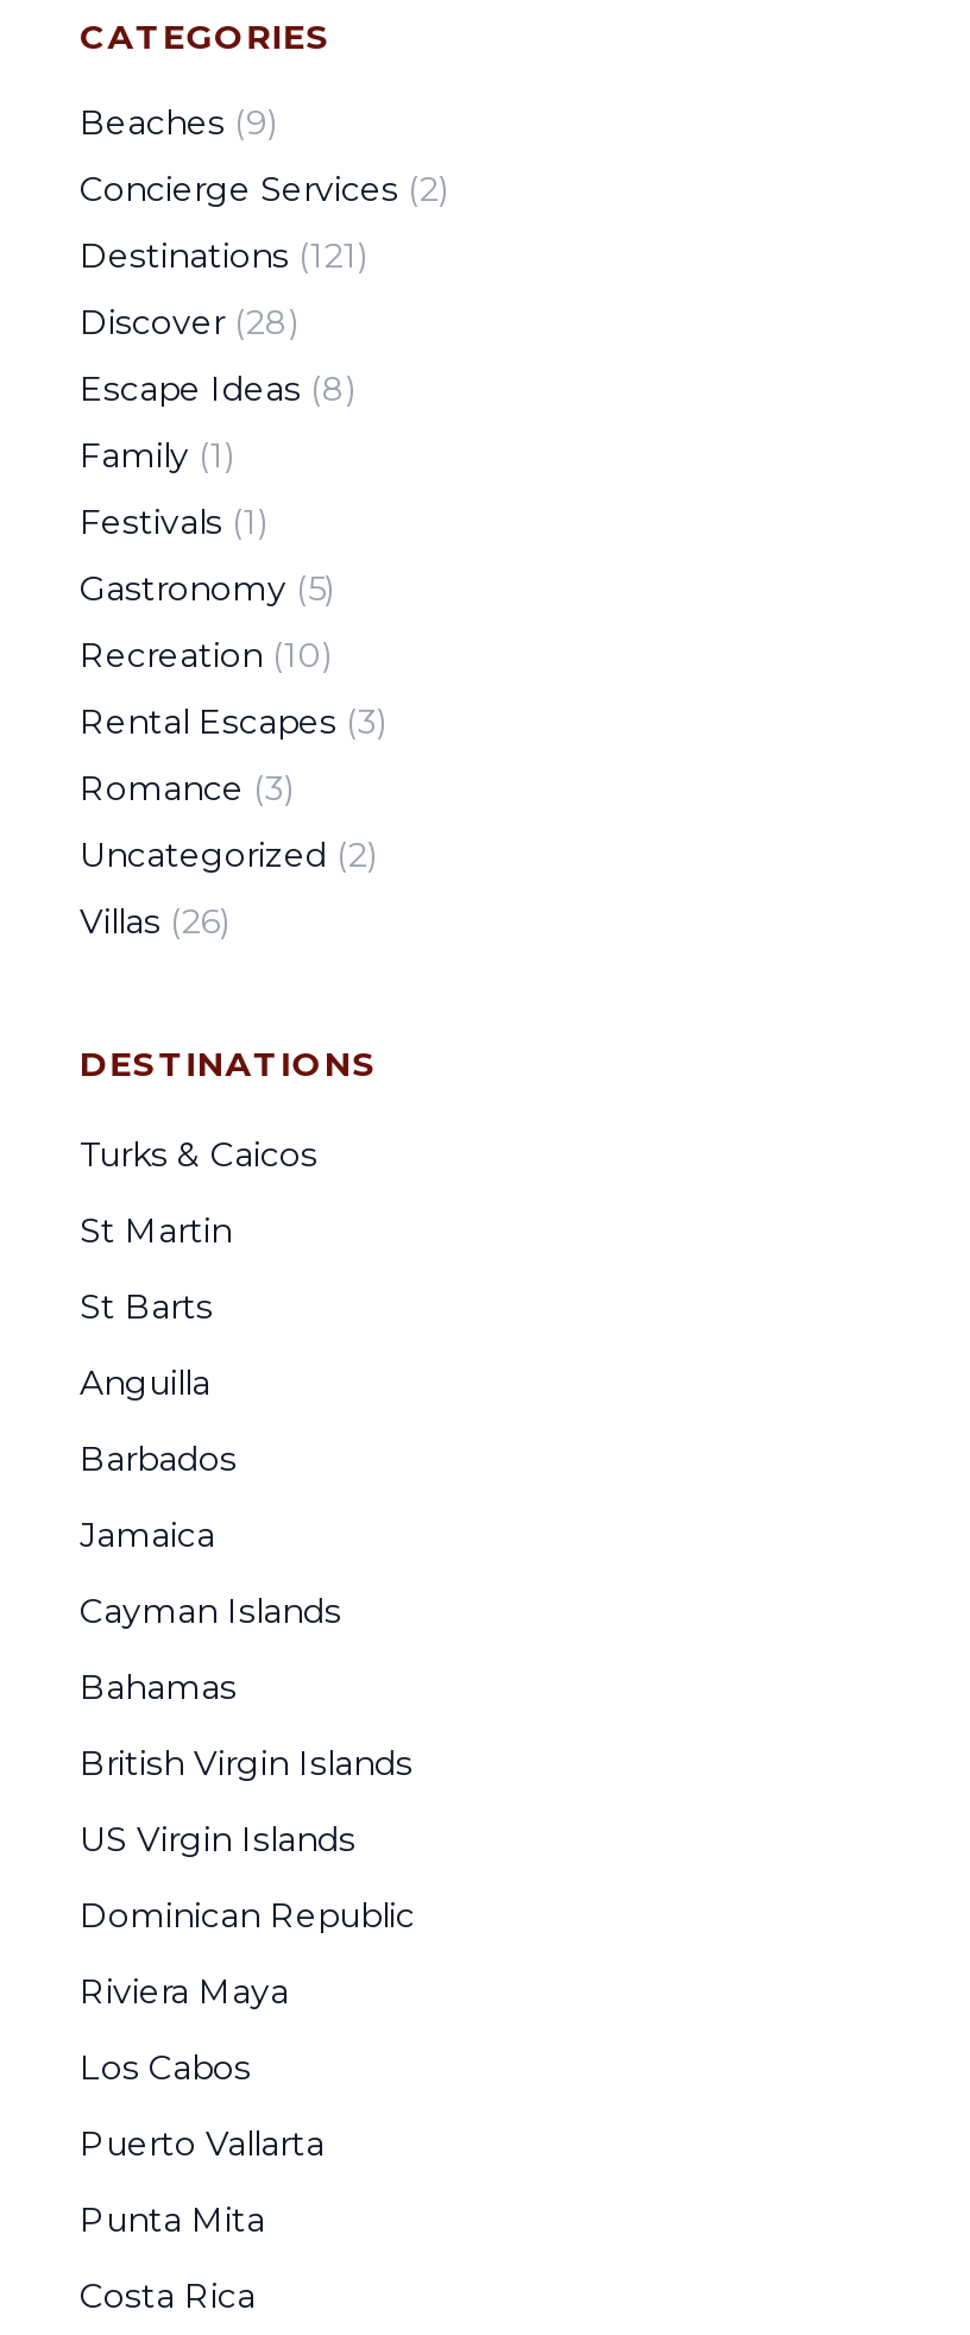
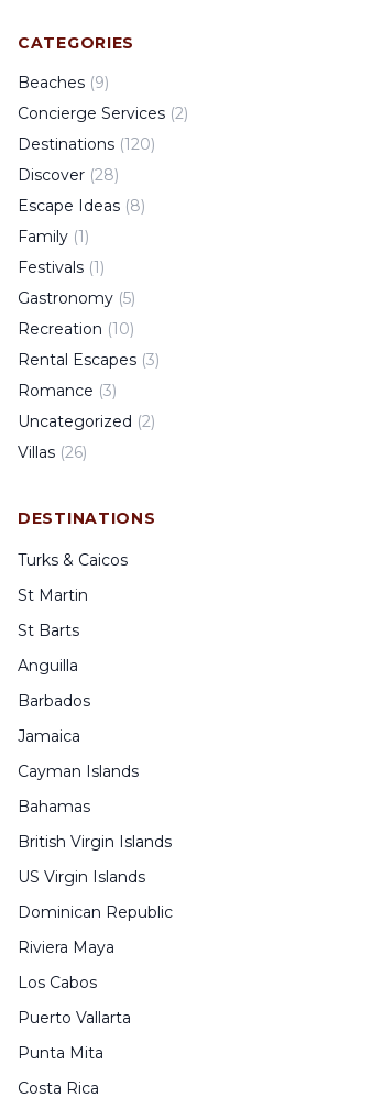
- Destinations (121)
+ Destinations (120)
